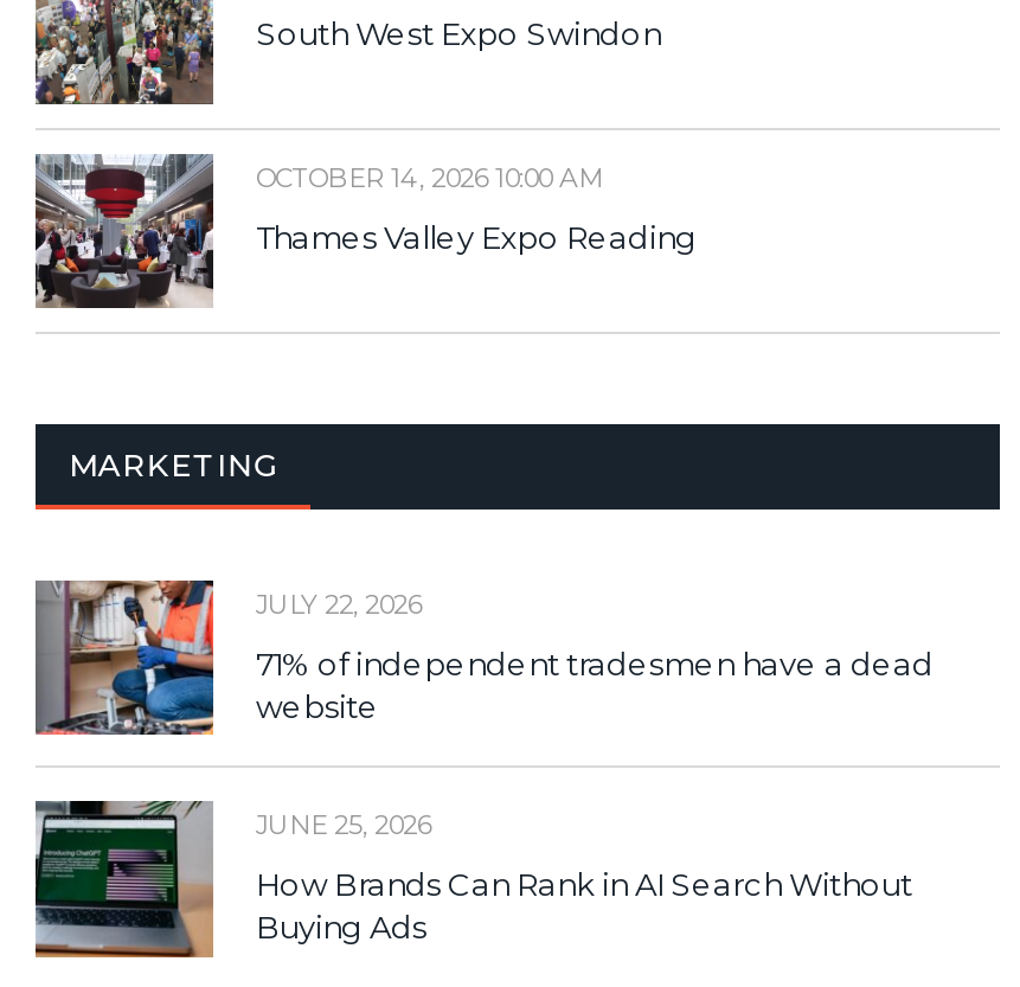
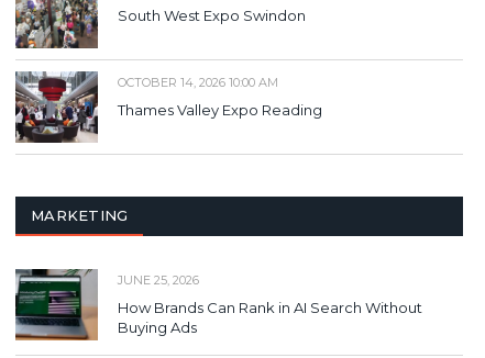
- [image]
- JULY 22, 2026
- 71% of independent tradesmen have a dead
- website
